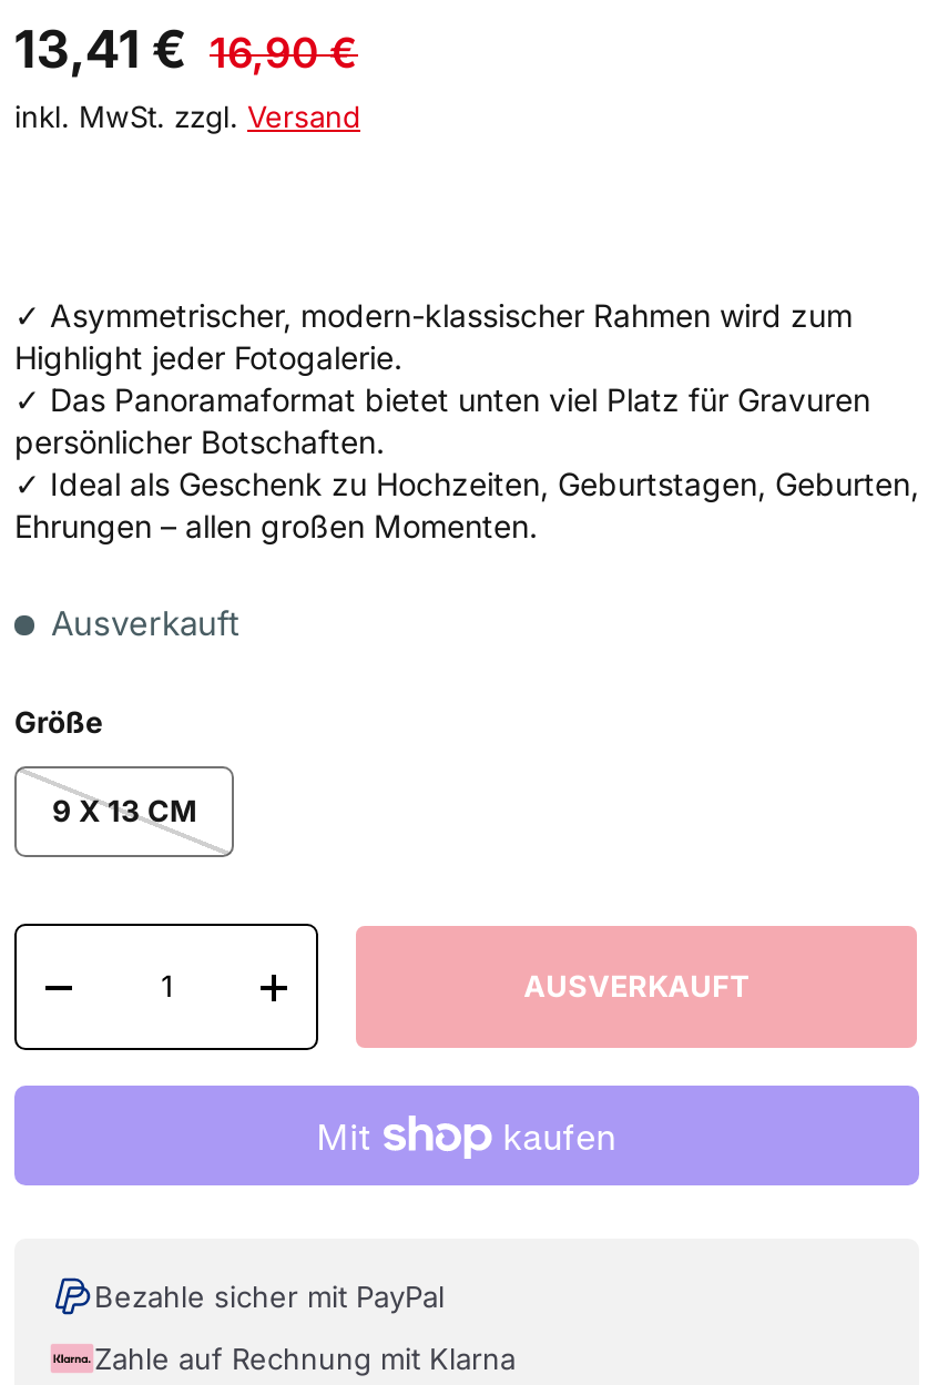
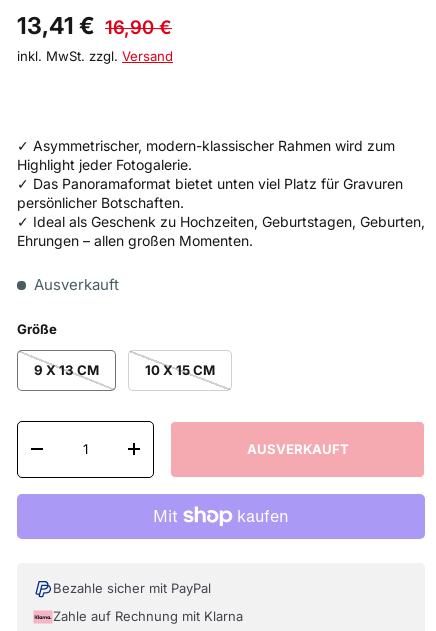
+ 10 X 15 CM
